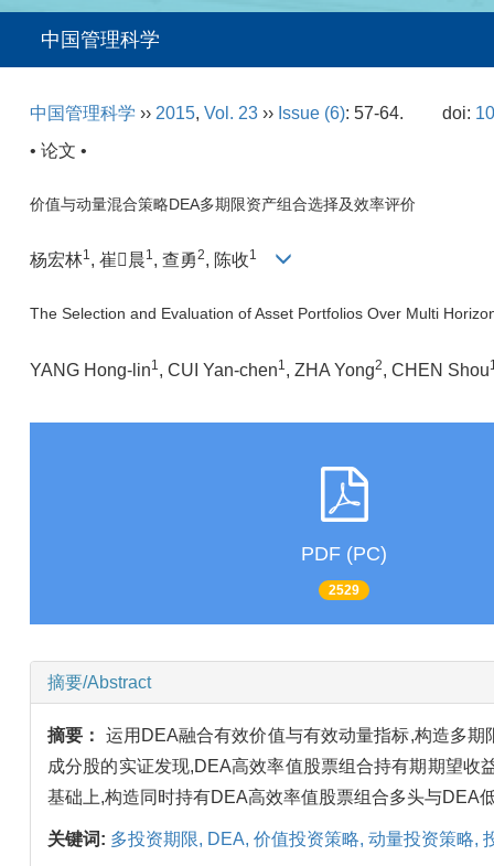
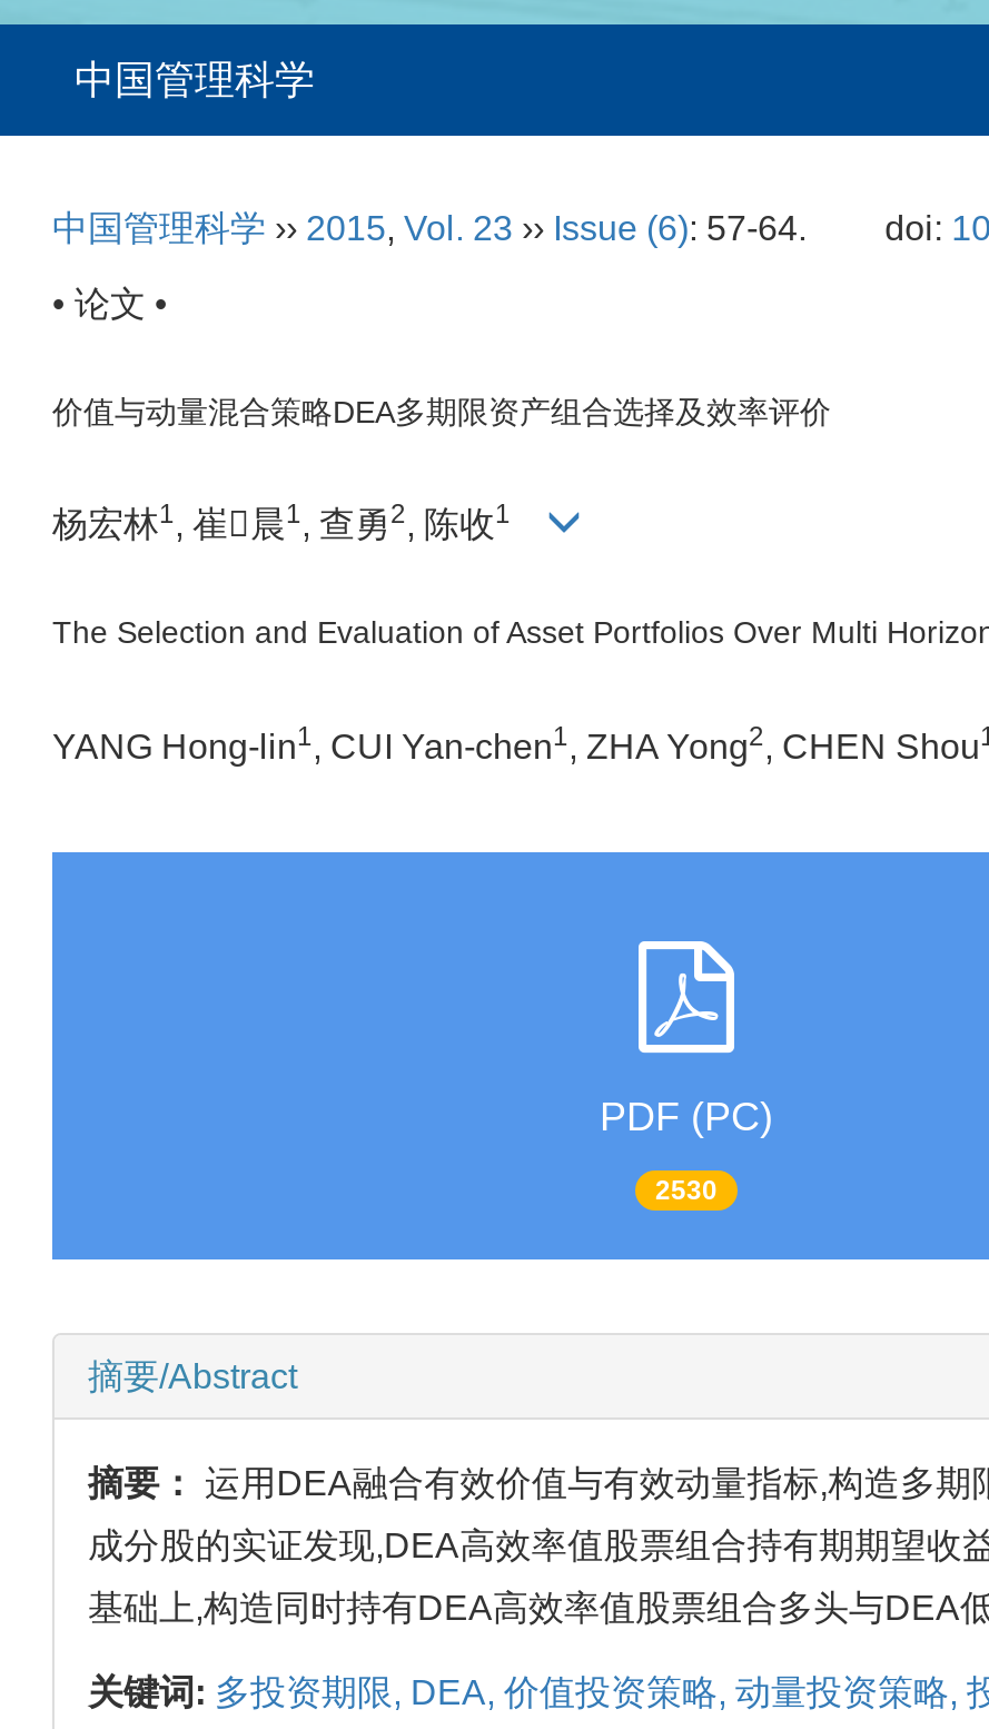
- 2529
+ 2530
